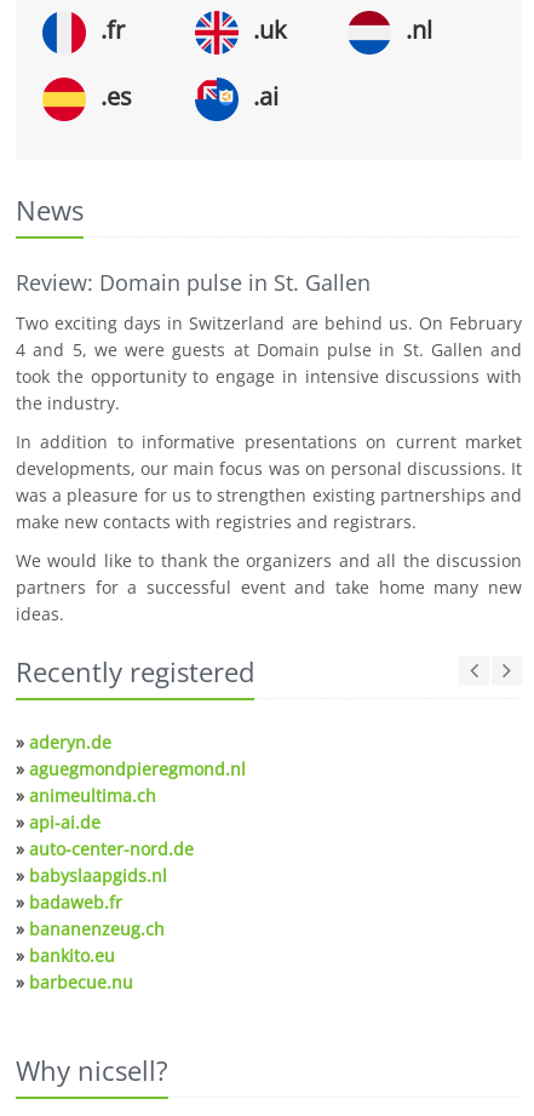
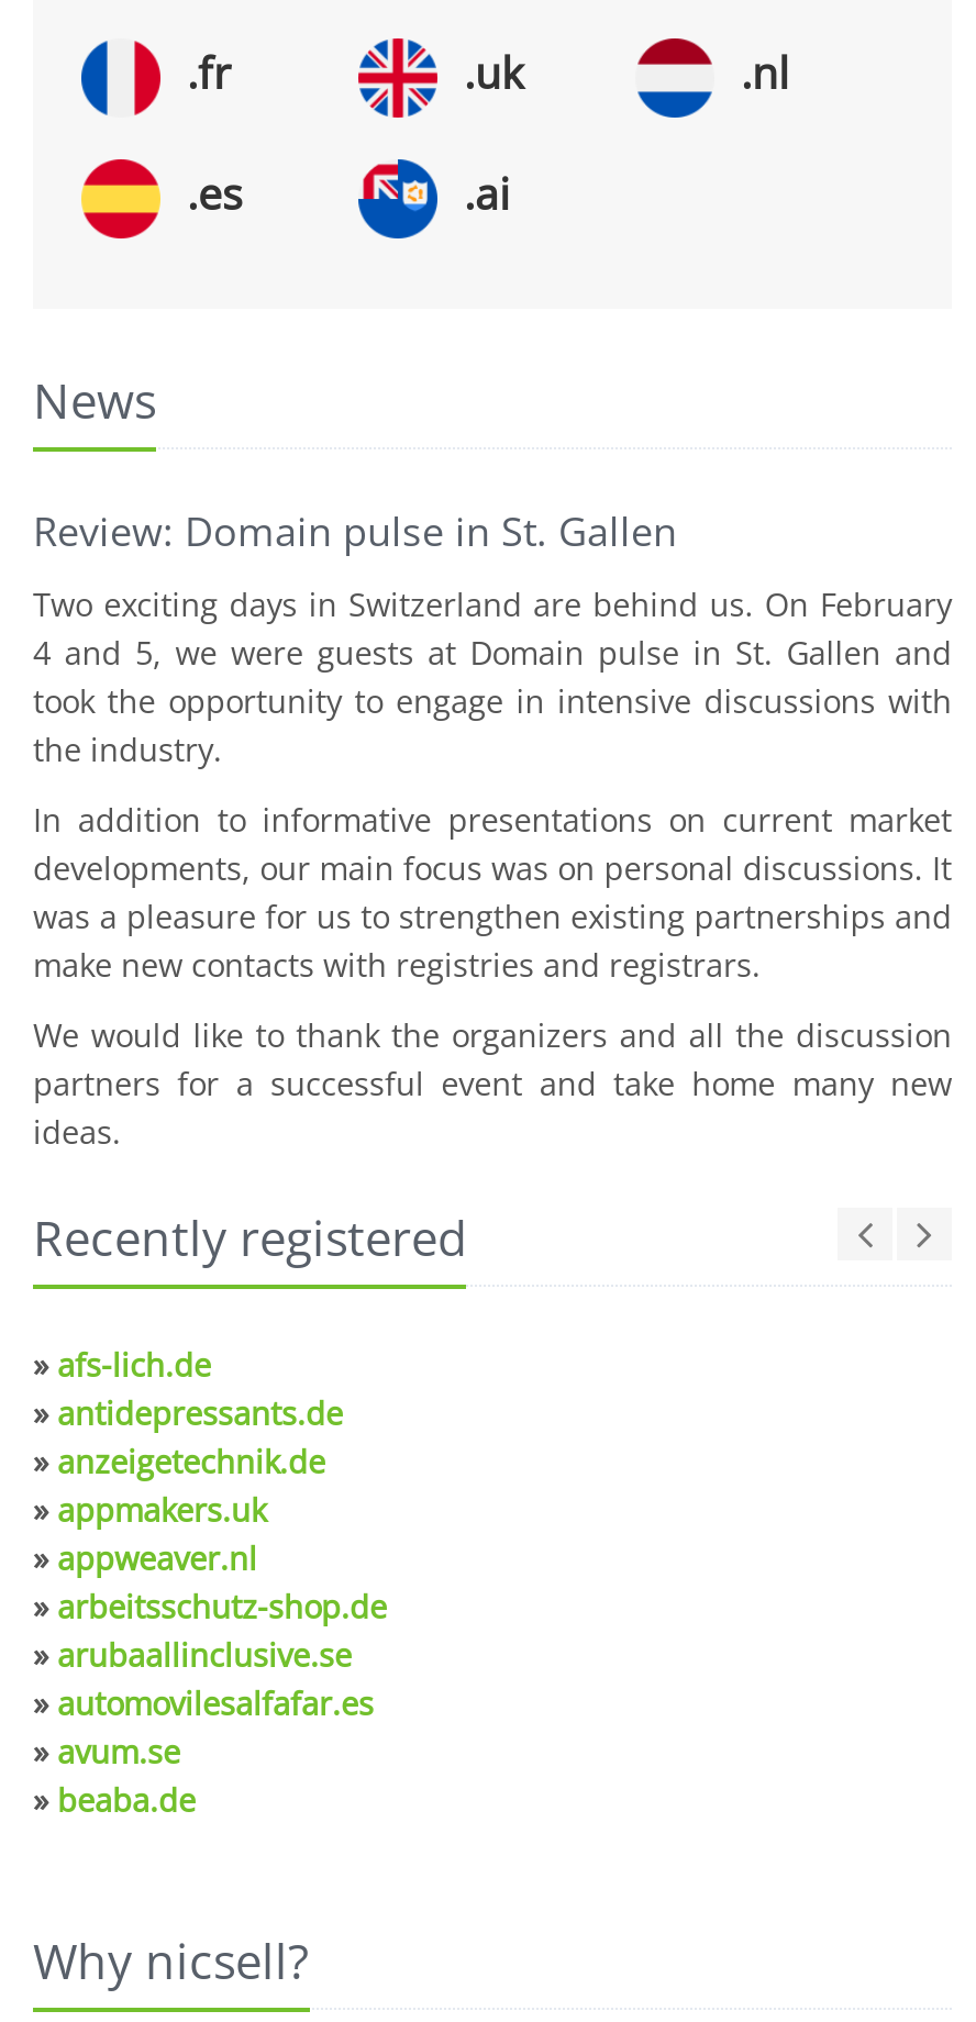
- » aderyn.de
- » aguegmondpieregmond.nl
- » animeultima.ch
- » api-ai.de
- » auto-center-nord.de
- » babyslaapgids.nl
- » badaweb.fr
- » bananenzeug.ch
- » bankito.eu
- » barbecue.nu
+ » afs-lich.de
+ » antidepressants.de
+ » anzeigetechnik.de
+ » appmakers.uk
+ » appweaver.nl
+ » arbeitsschutz-shop.de
+ » arubaallinclusive.se
+ » automovilesalfafar.es
+ » avum.se
+ » beaba.de
